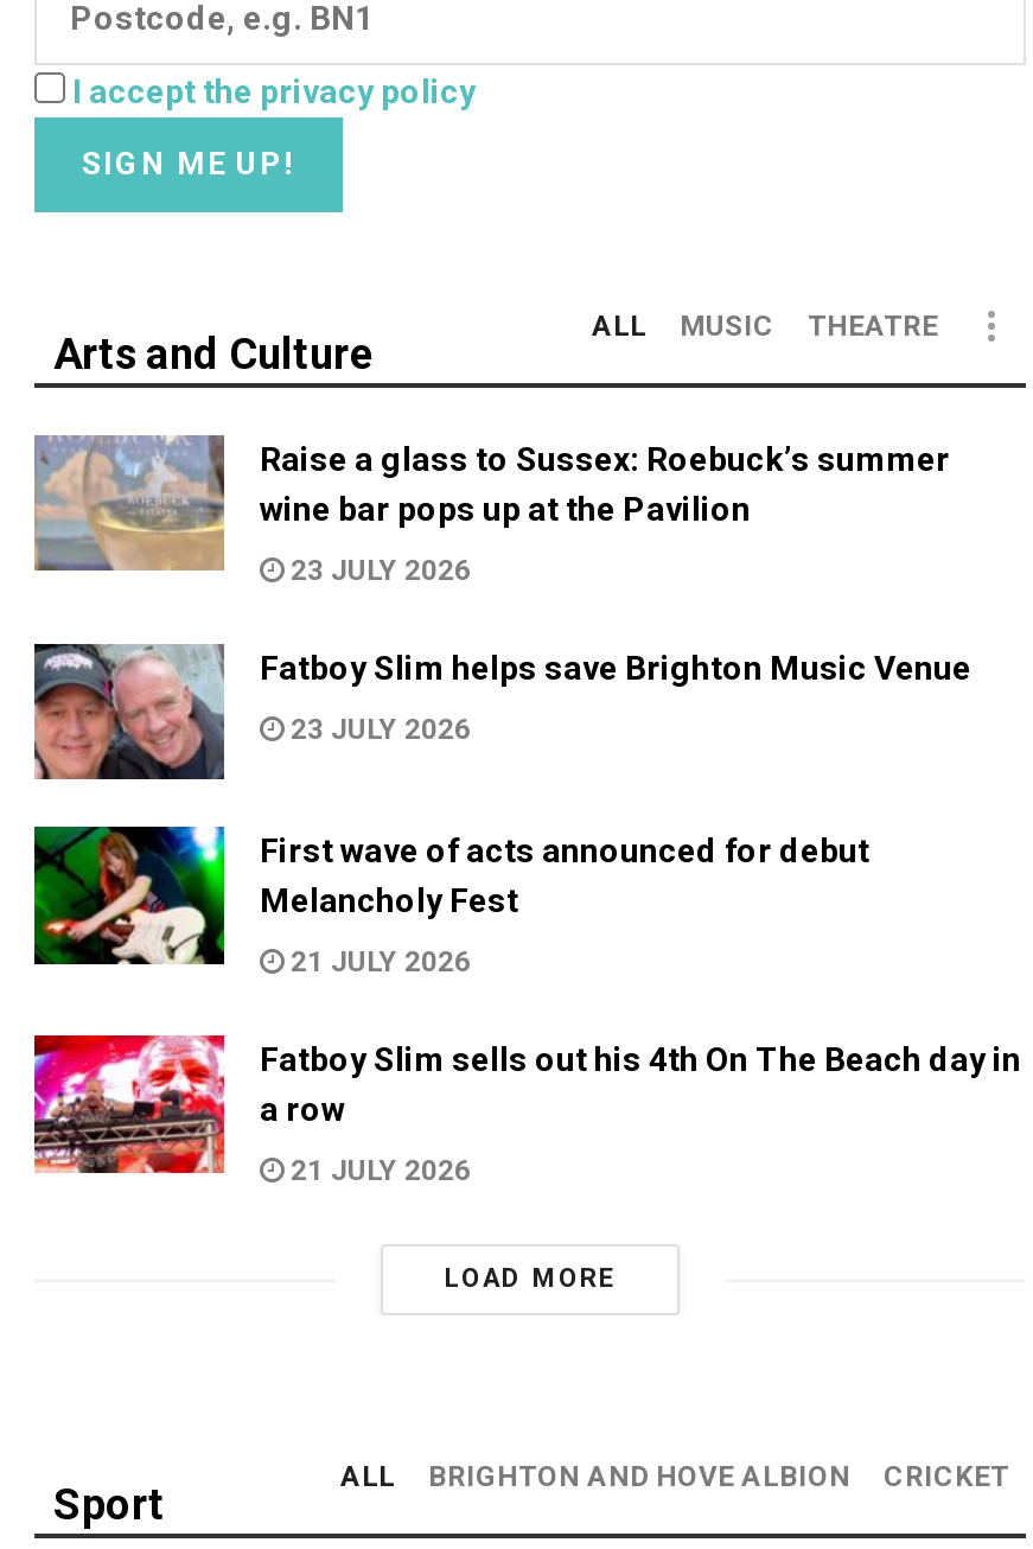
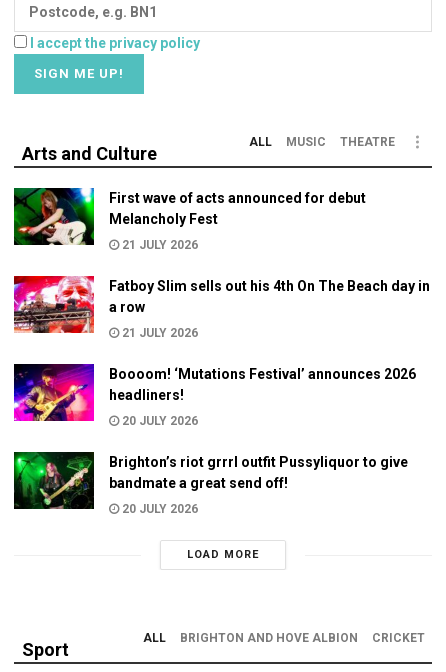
- [image]
- Raise a glass to Sussex: Roebuck’s summer
- wine bar pops up at the Pavilion
- 23 JULY 2026
- Fatboy Slim helps save Brighton Music Venue
- 23 JULY 2026

- [image]

moved up: [image] | First wave of acts announced for debut | Melancholy Fest | 21 JULY 2026 | Fatboy Slim sells out his 4th On The Beach day in | a row | 21 JULY 2026

+ [image]
+ Boooom! ‘Mutations Festival’ announces 2026
+ headliners!
+ 20 JULY 2026
+ Brighton’s riot grrrl outfit Pussyliquor to give
+ bandmate a great send off!
+ 20 JULY 2026

+ [image]
